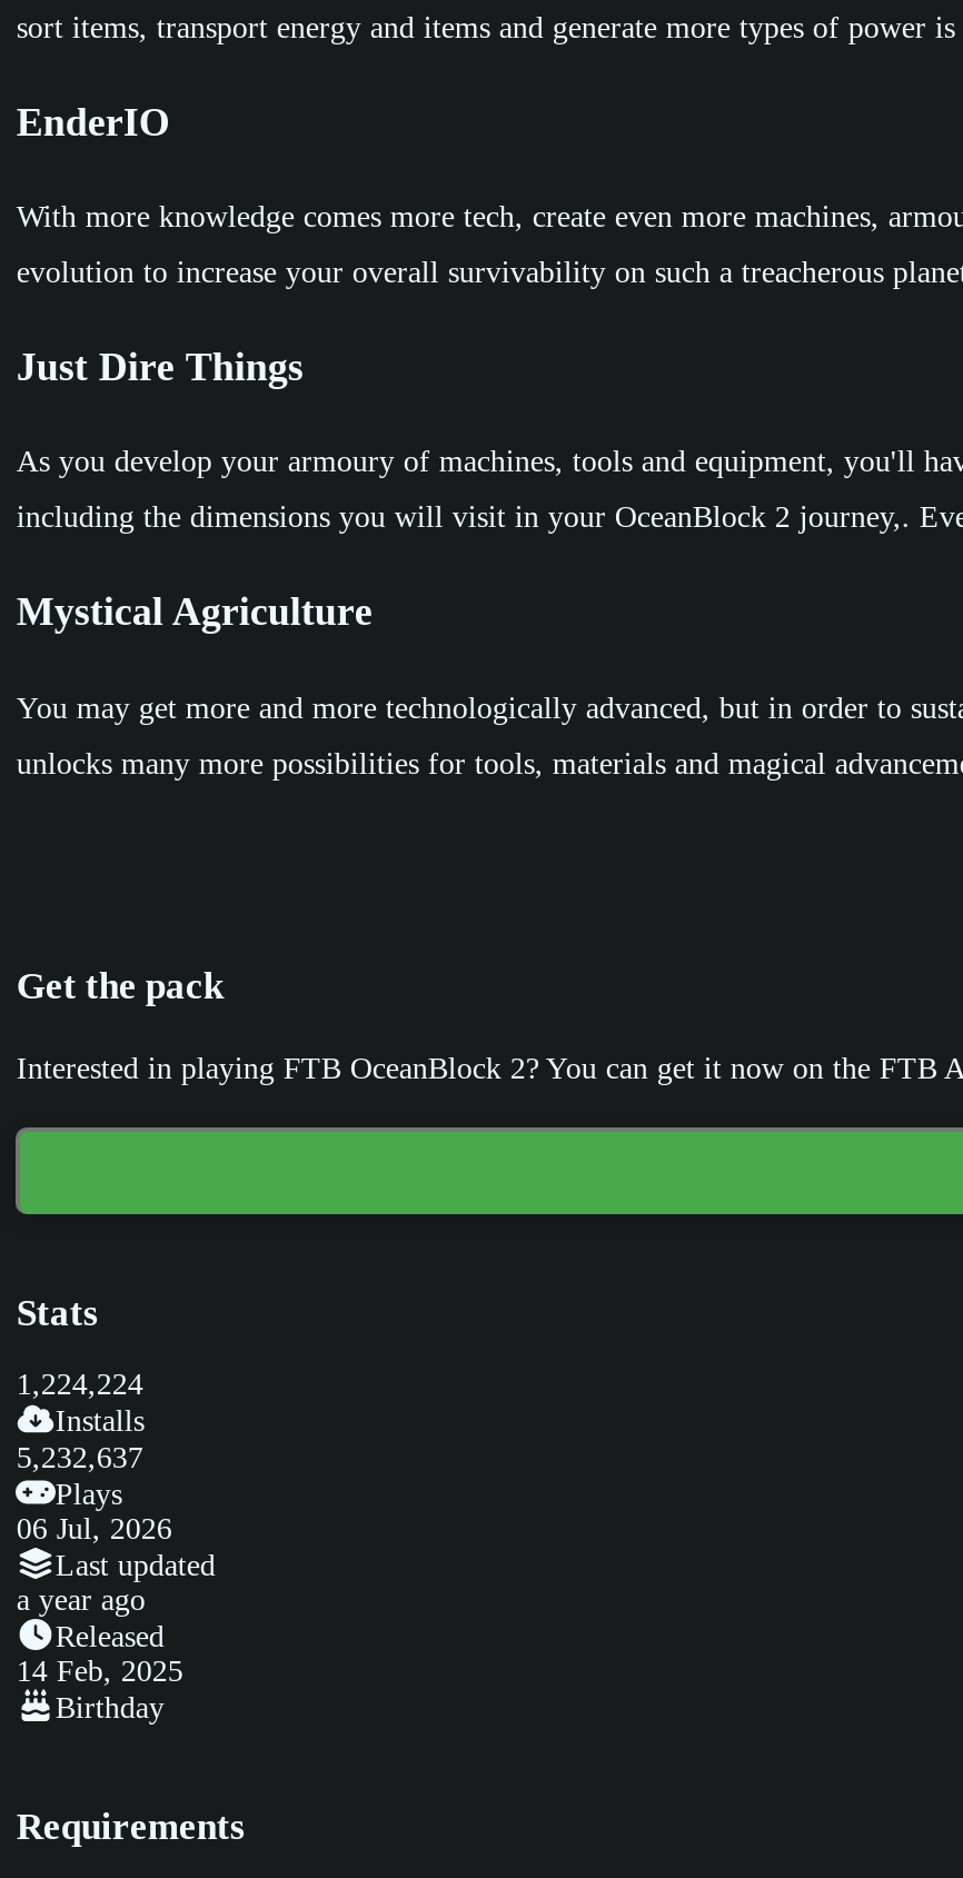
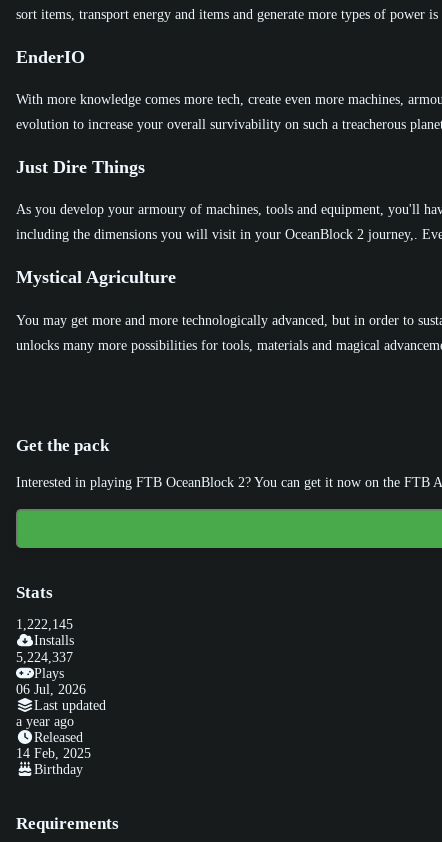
- 1,224,224
+ 1,222,145

- 5,232,637
+ 5,224,337
